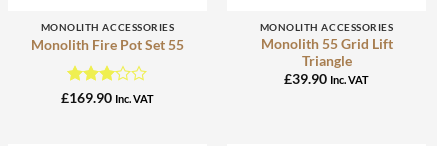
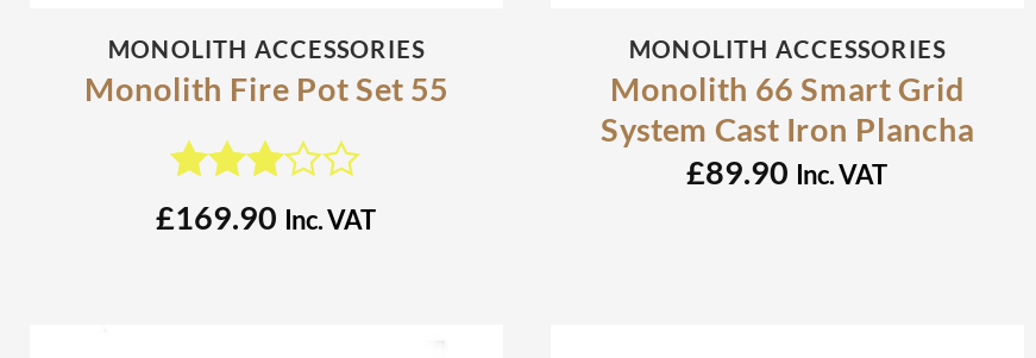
- Monolith 55 Grid Lift
- Triangle
- £39.90 Inc. VAT
+ Monolith 66 Smart Grid
+ System Cast Iron Plancha
+ £89.90 Inc. VAT
